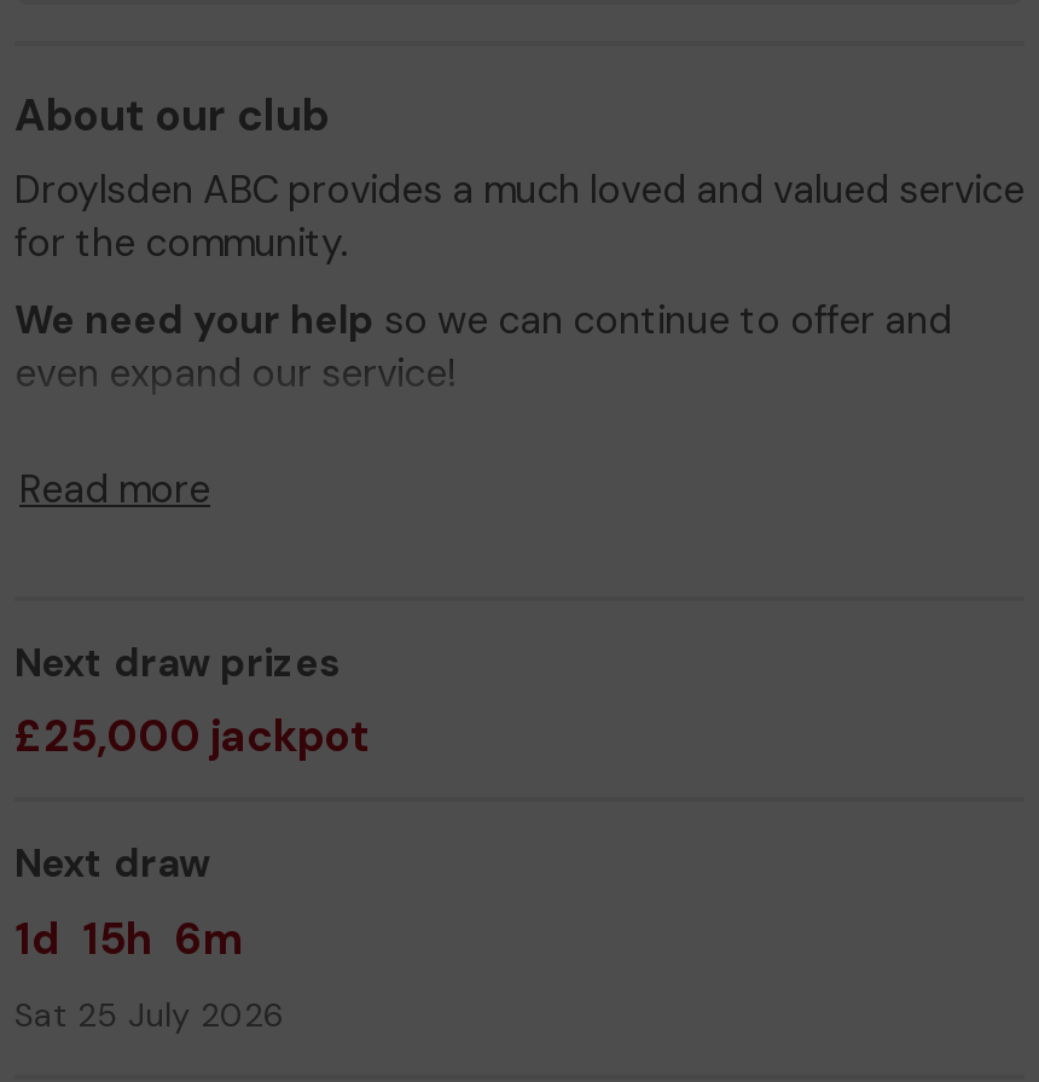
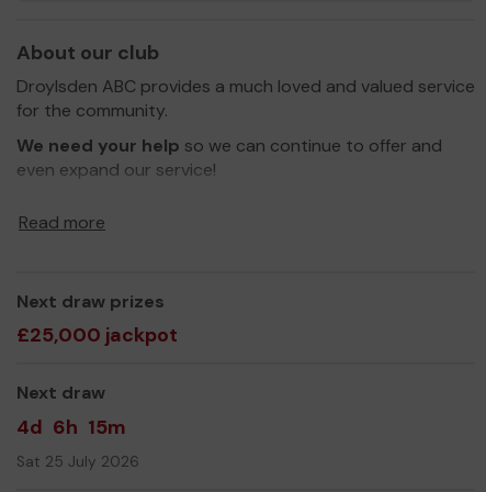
- 1d 15h 6m
+ 4d 6h 15m
